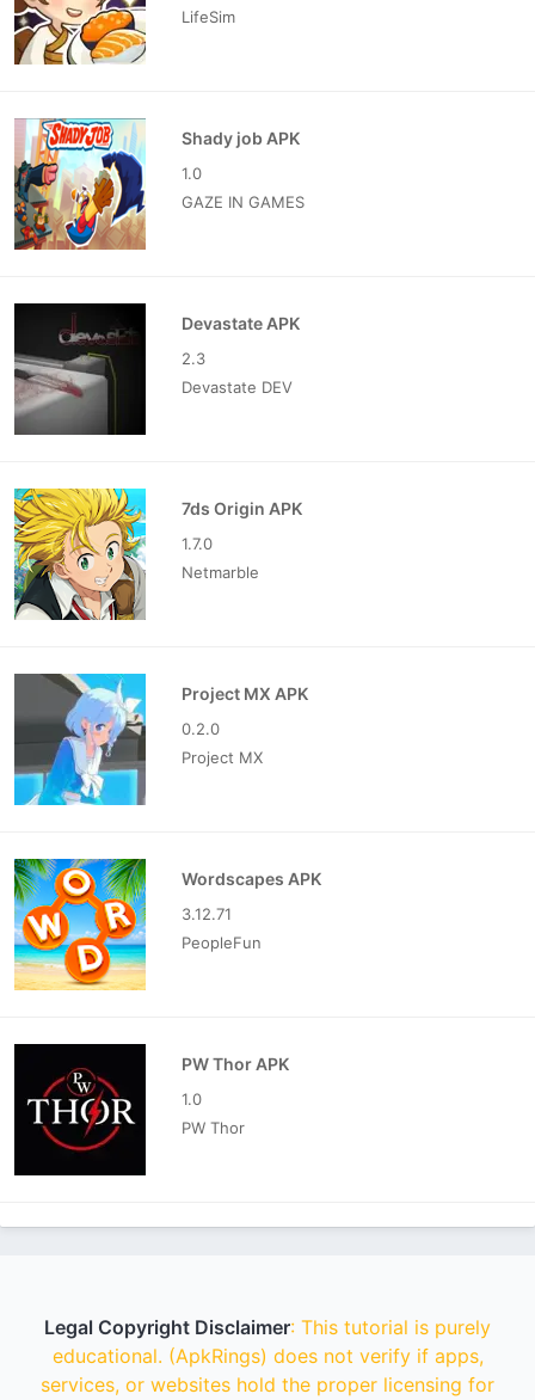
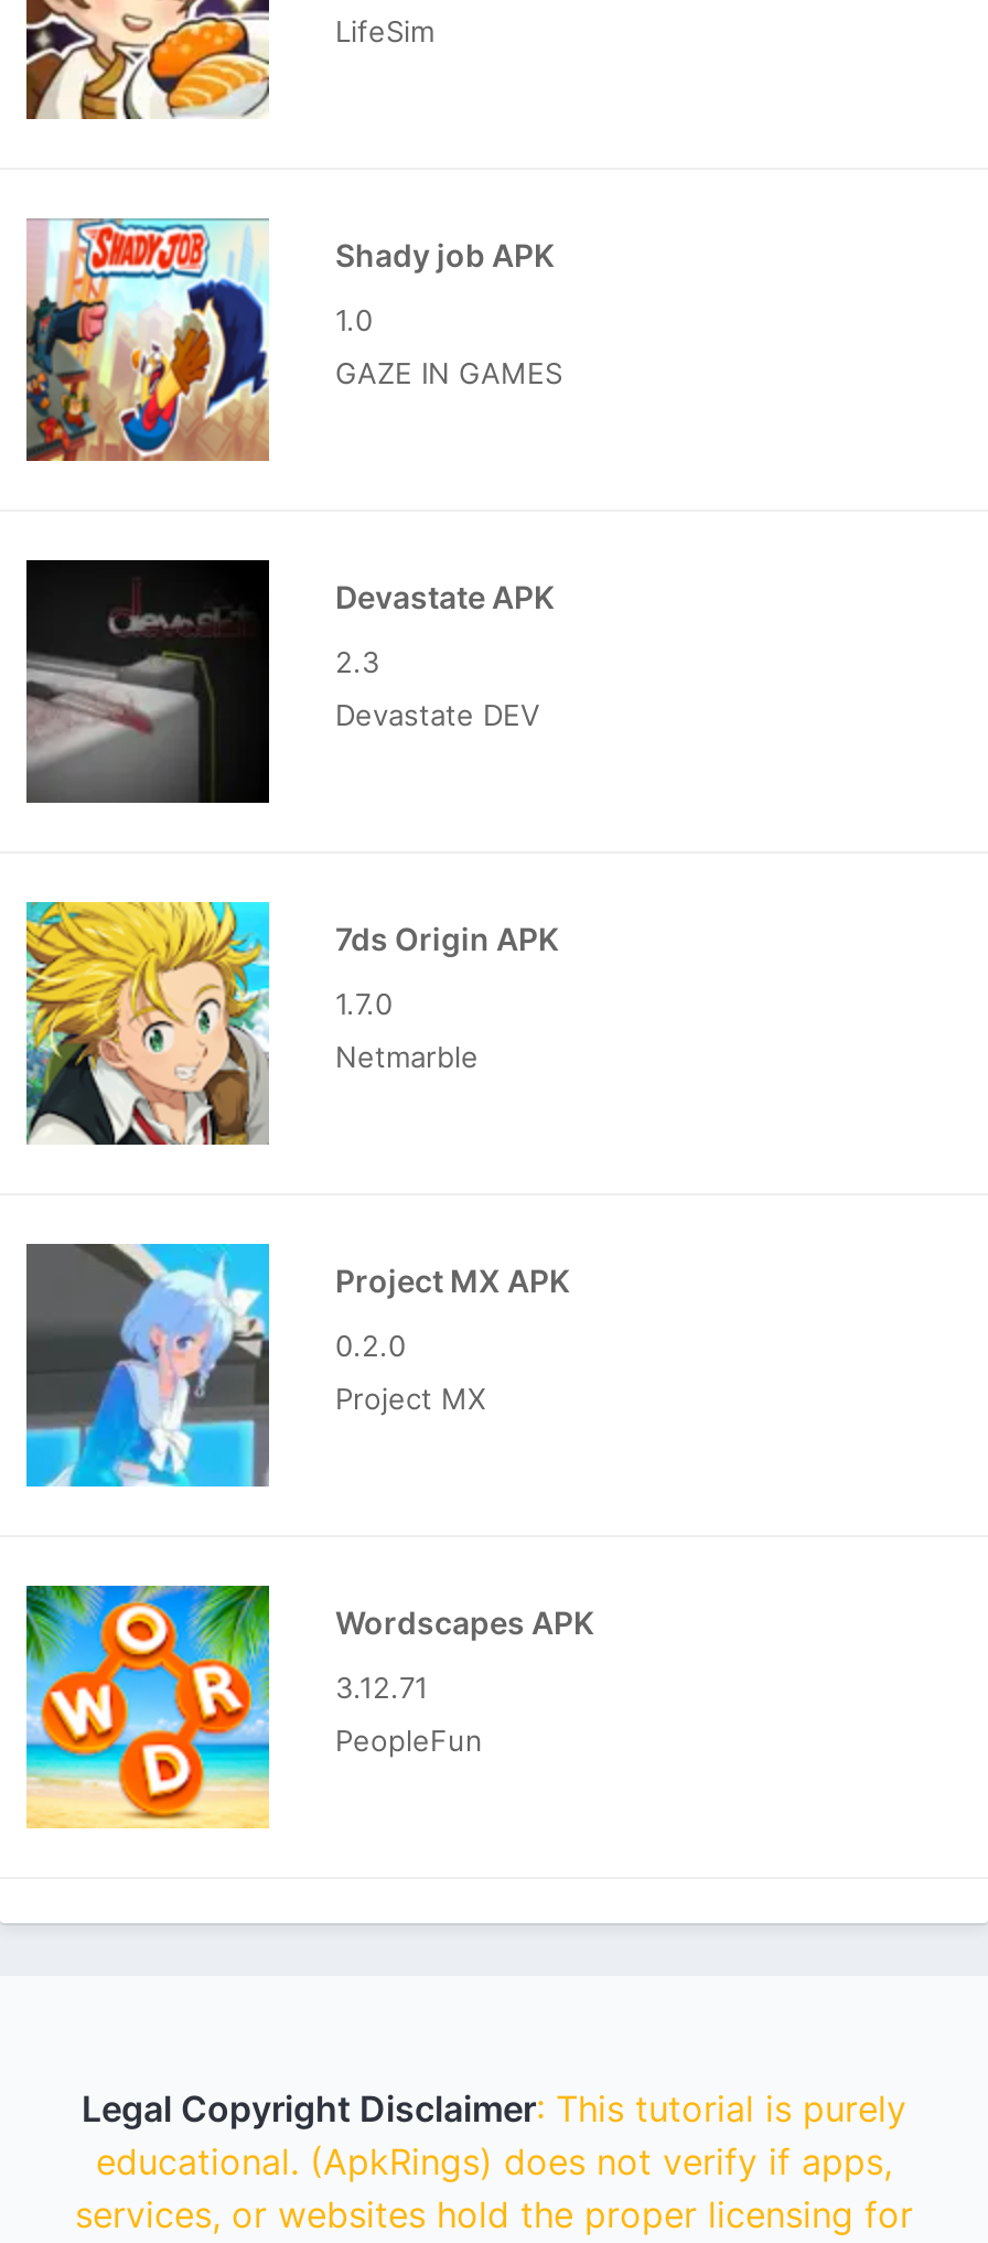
- [image]
- PW Thor APK
- 1.0
- PW Thor
